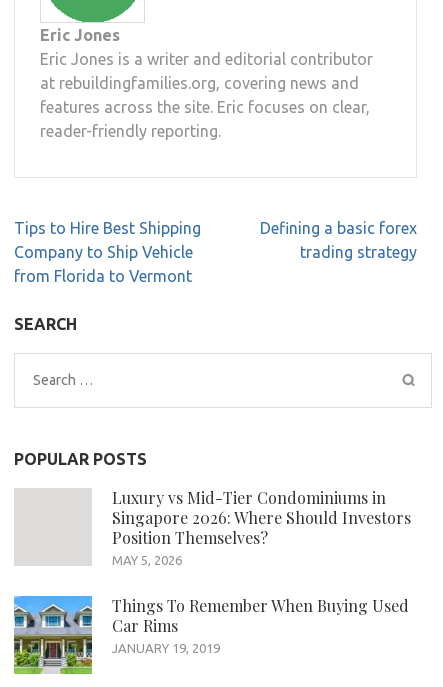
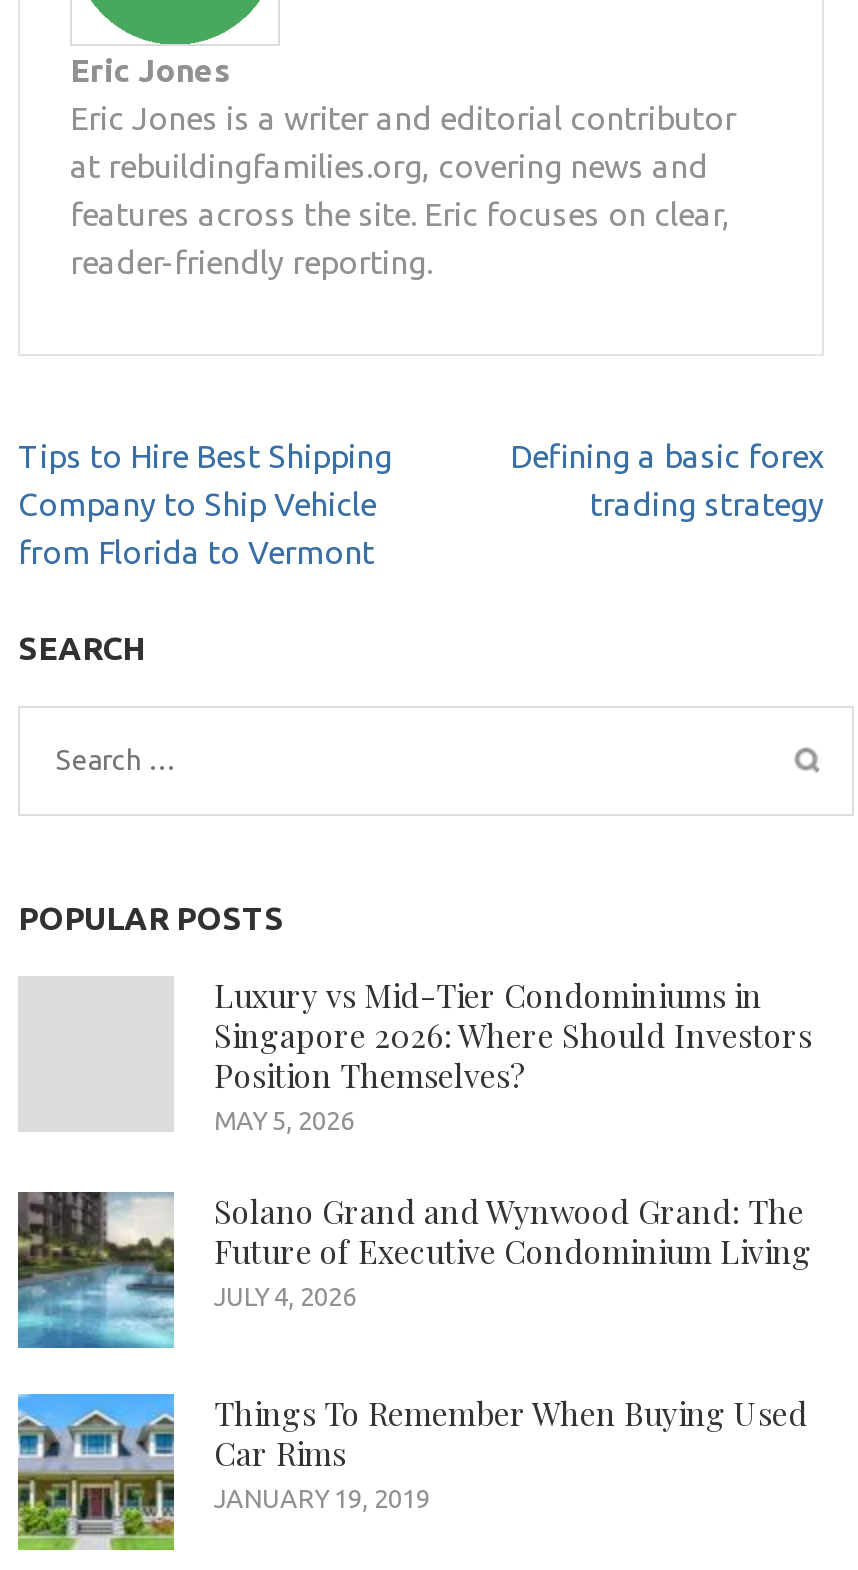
+ [image]
+ Solano Grand and Wynwood Grand: The
+ Future of Executive Condominium Living
+ JULY 4, 2026
